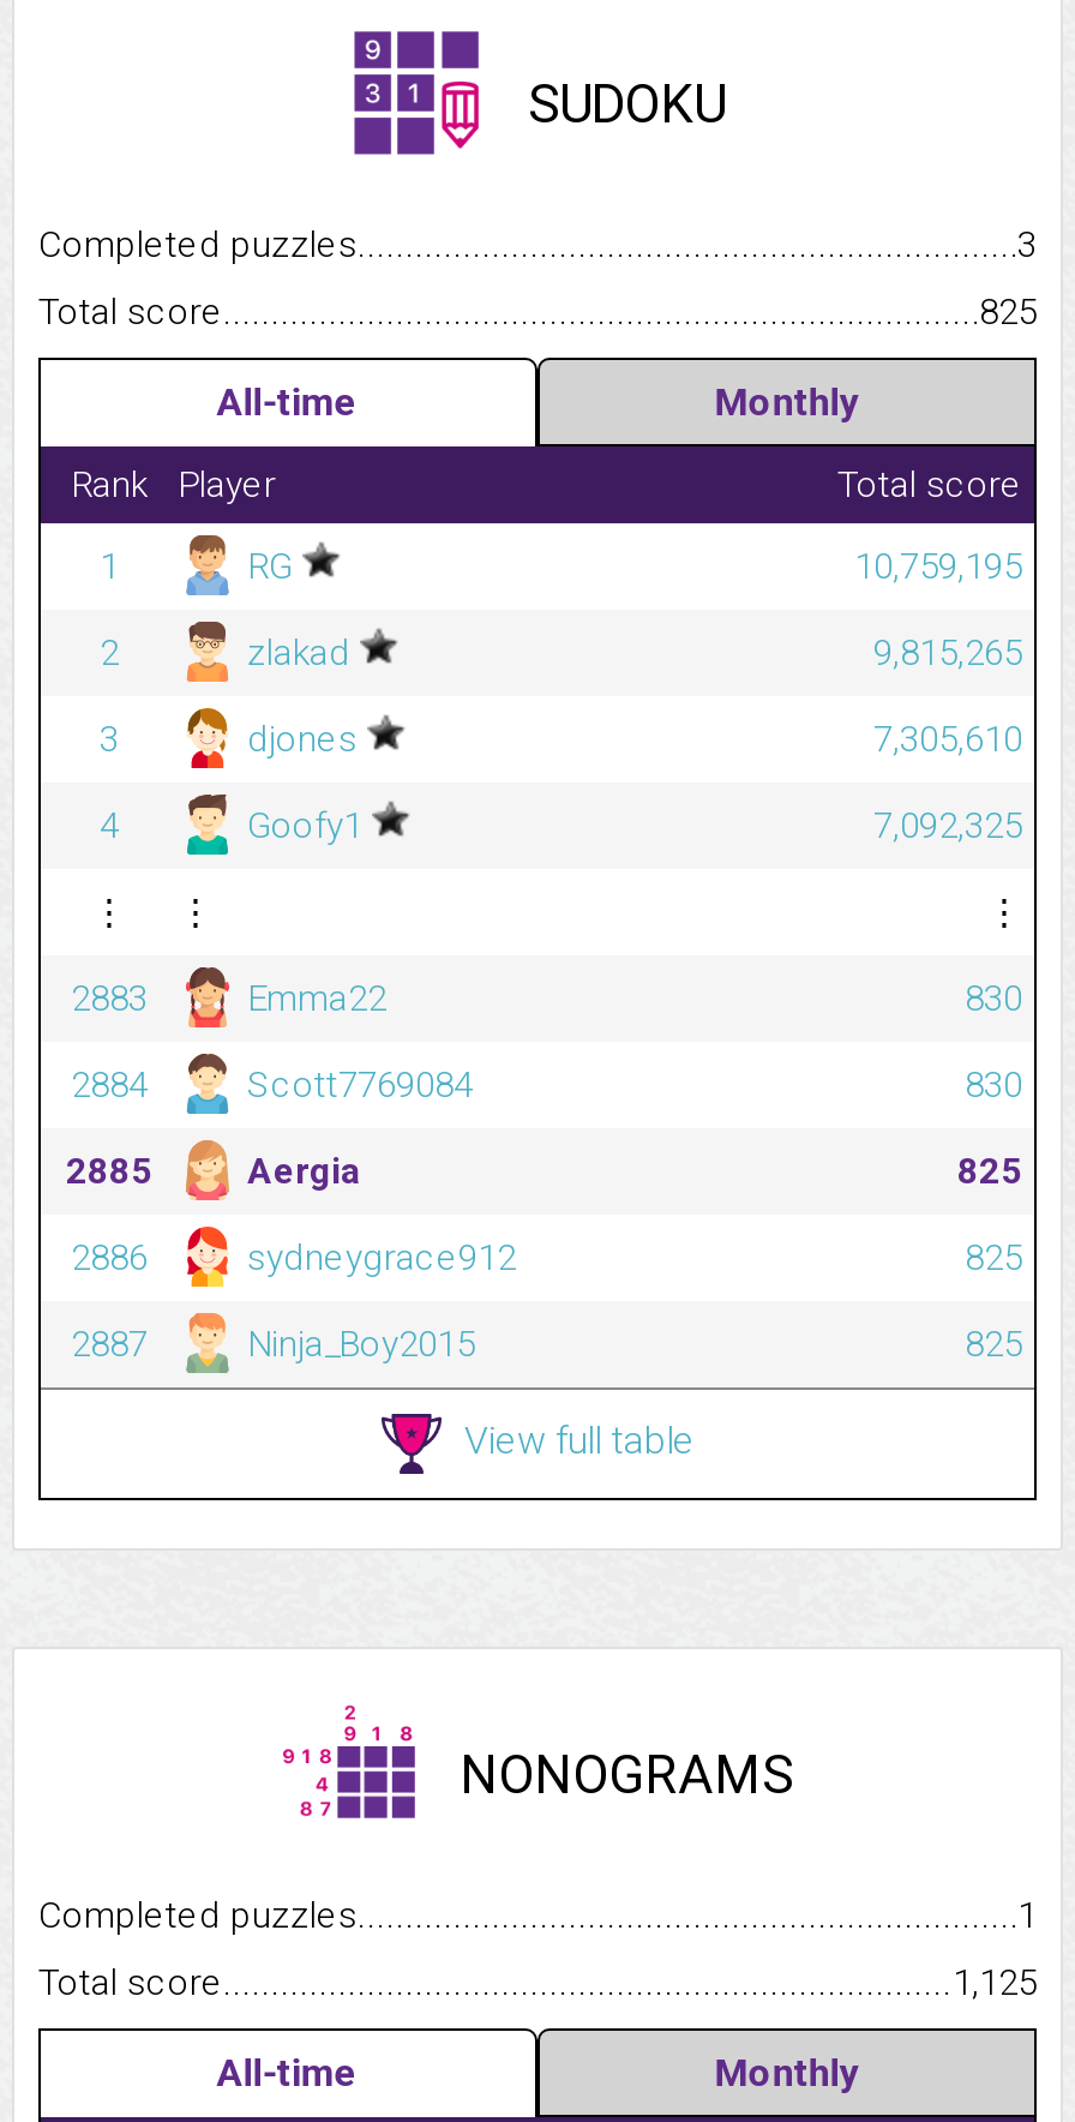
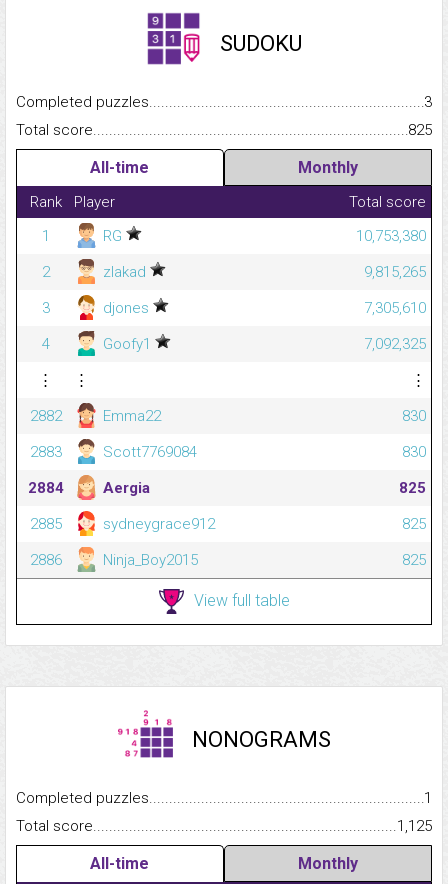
- 10,759,195
+ 10,753,380

- 2883
+ 2882

- 2884
+ 2883

- 2885 Aergia
+ 2884 Aergia

- 2886
+ 2885

- 2887
+ 2886
